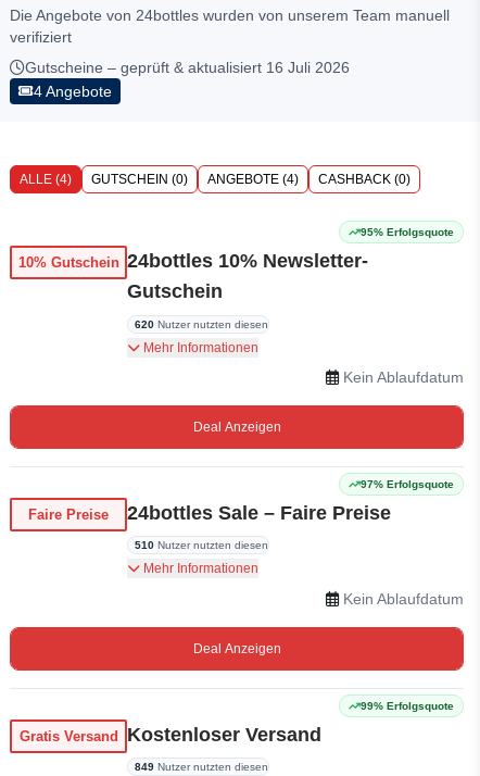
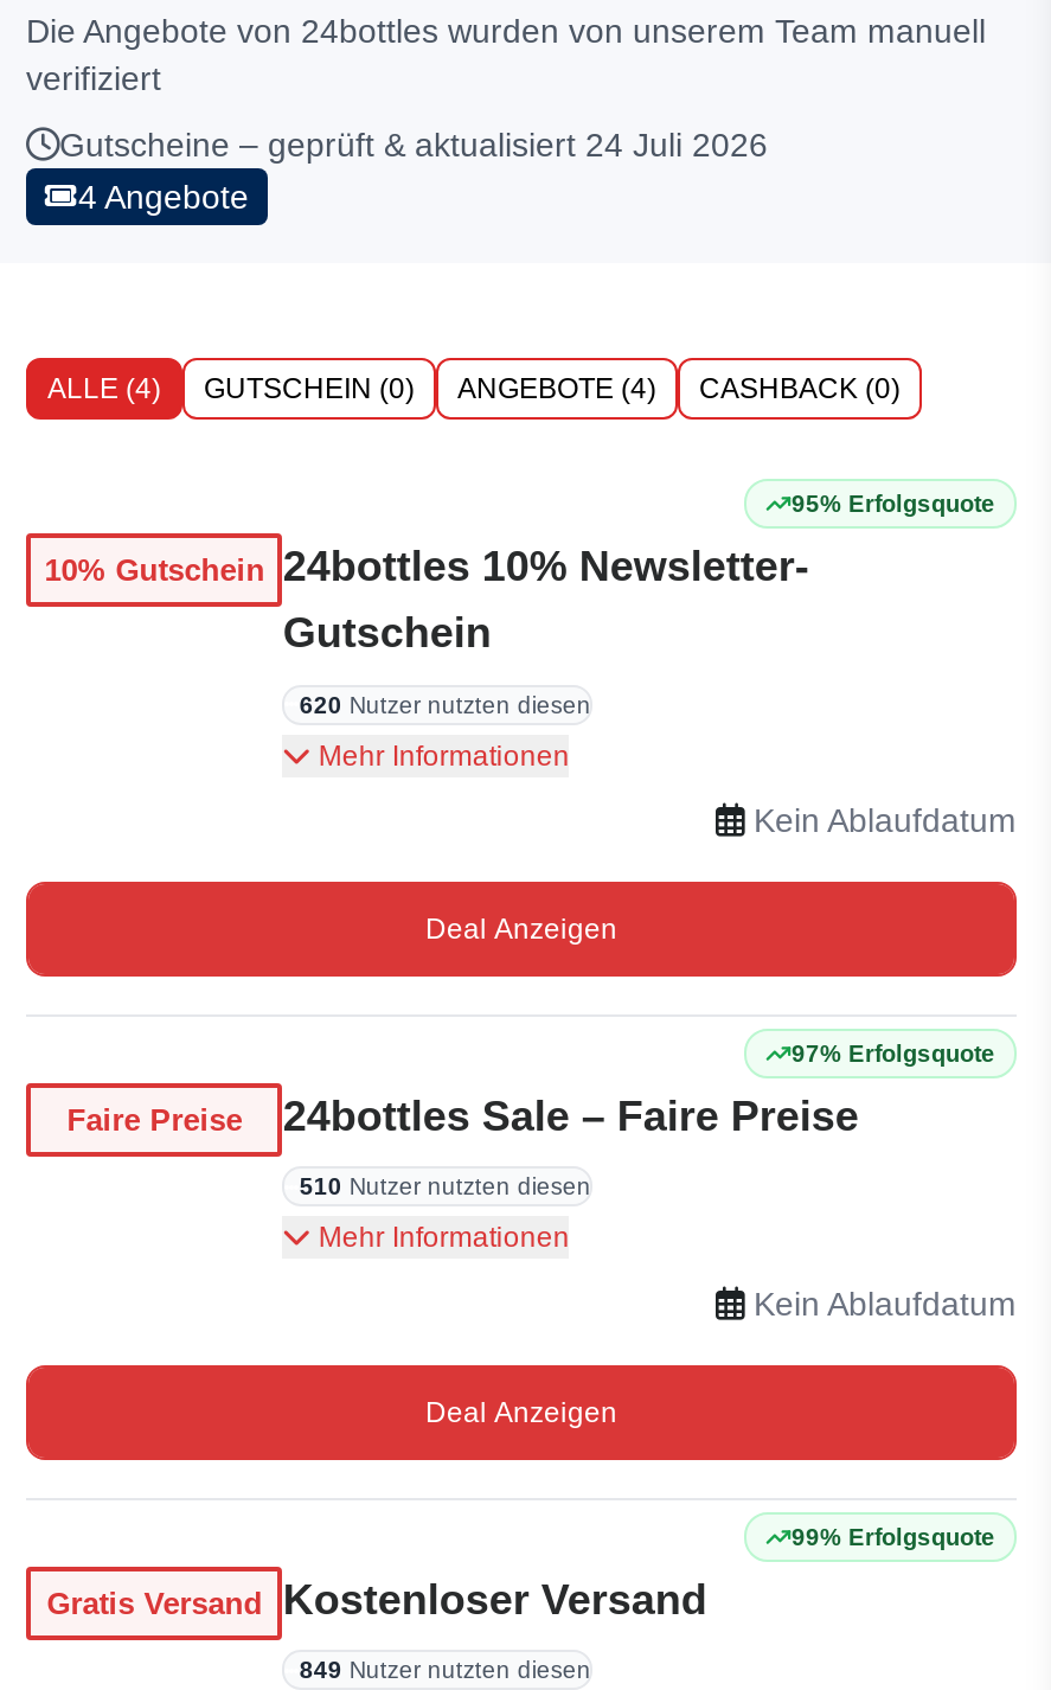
- Gutscheine – geprüft & aktualisiert 16 Juli 2026
+ Gutscheine – geprüft & aktualisiert 24 Juli 2026
